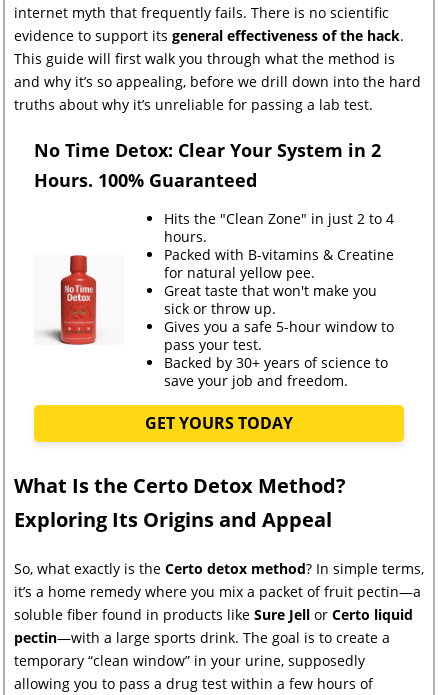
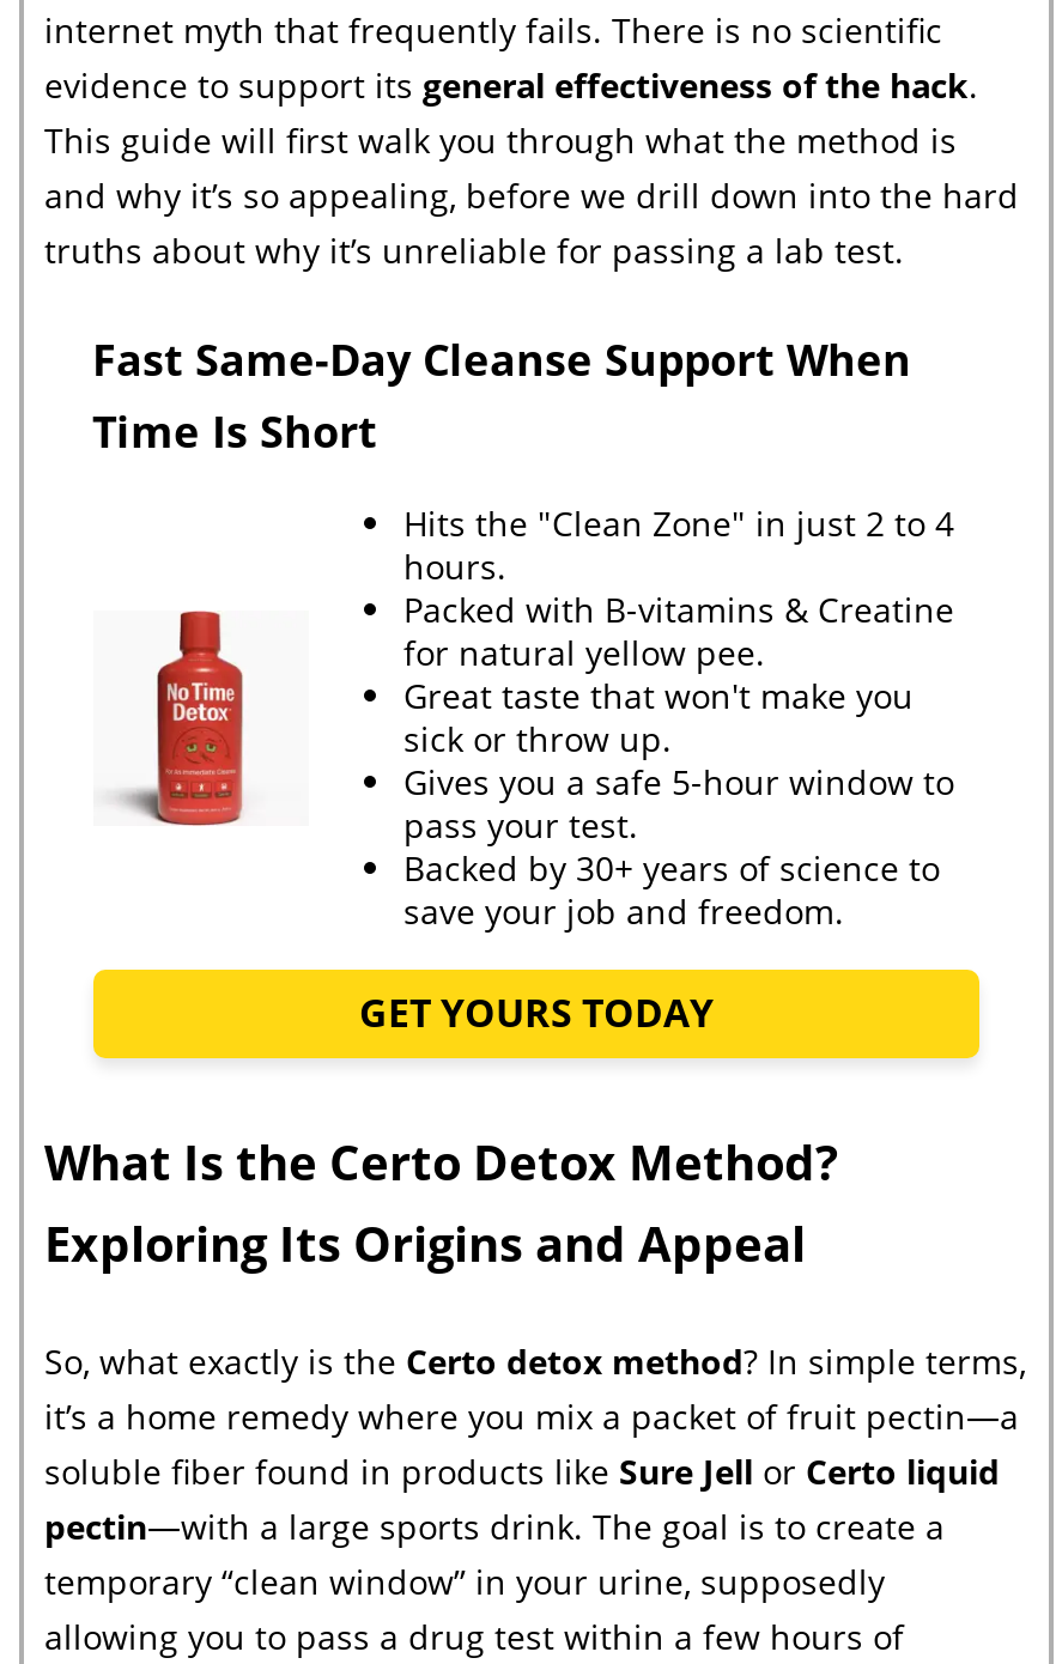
- No Time Detox: Clear Your System in 2
- Hours. 100% Guaranteed
+ Fast Same-Day Cleanse Support When
+ Time Is Short
